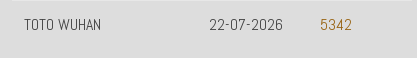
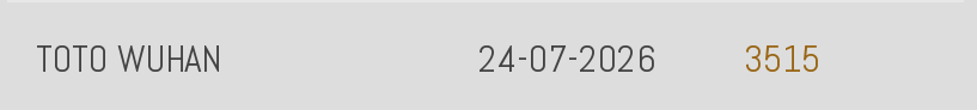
- 22-07-2026
+ 24-07-2026

- 5342
+ 3515
